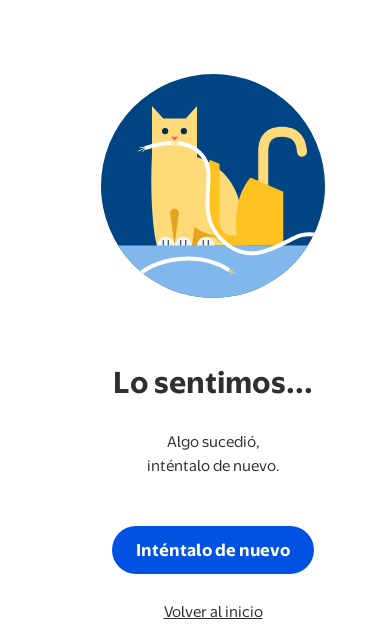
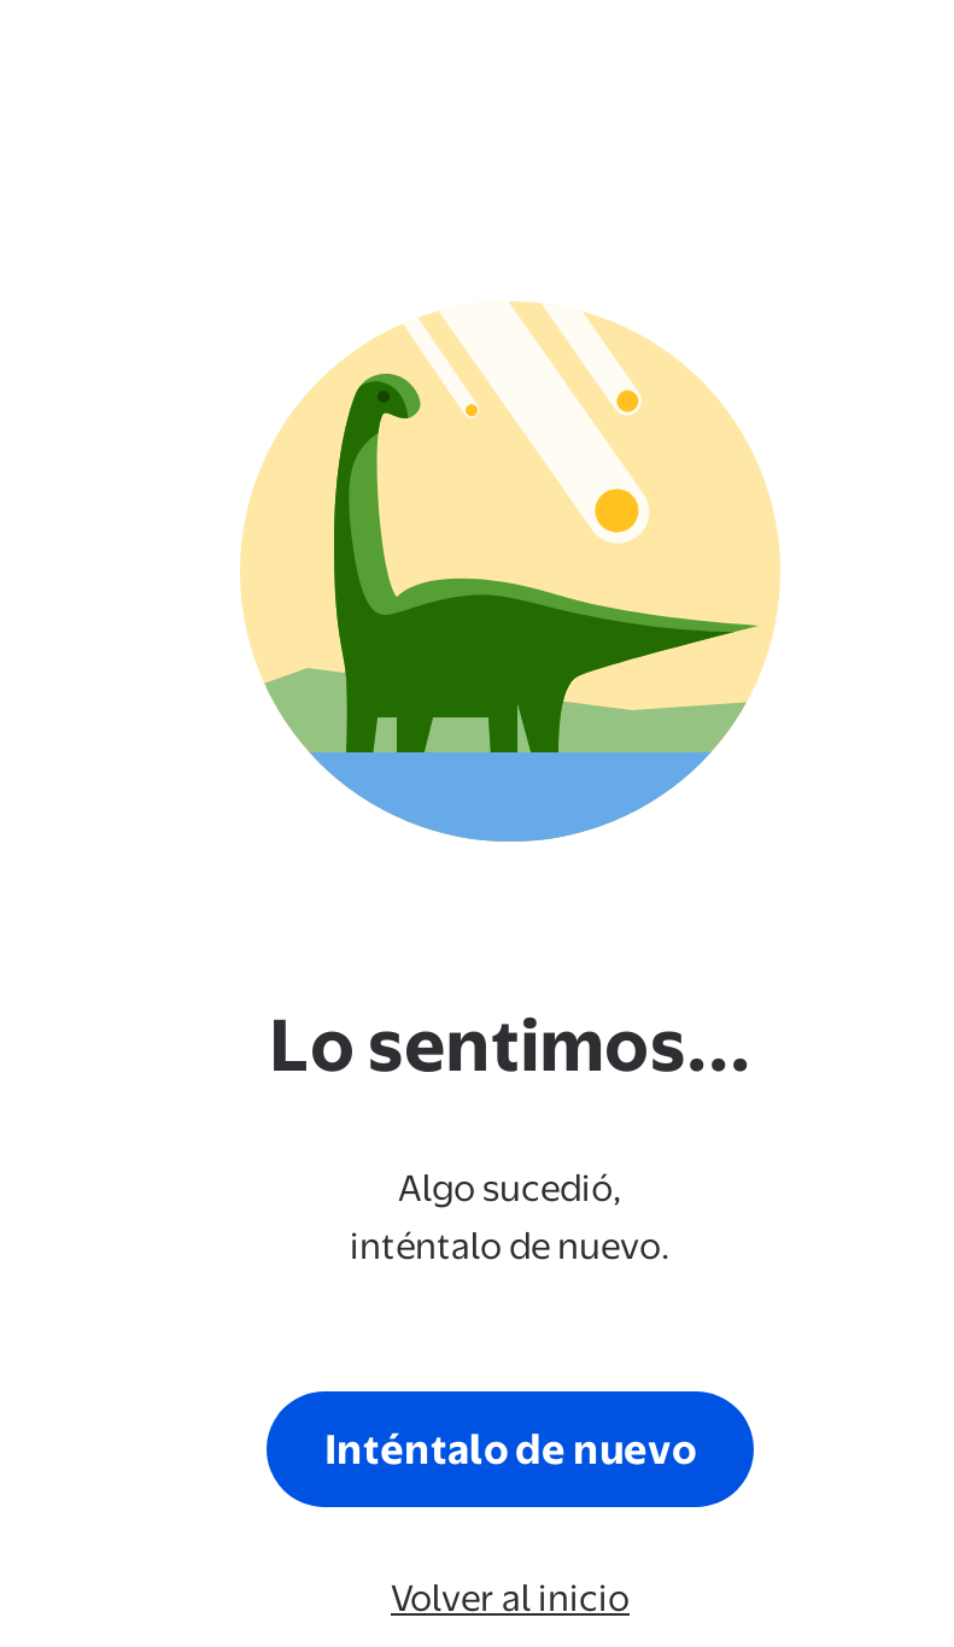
- [image]
+ [image]
